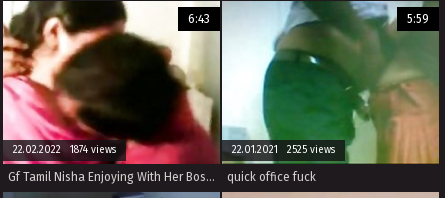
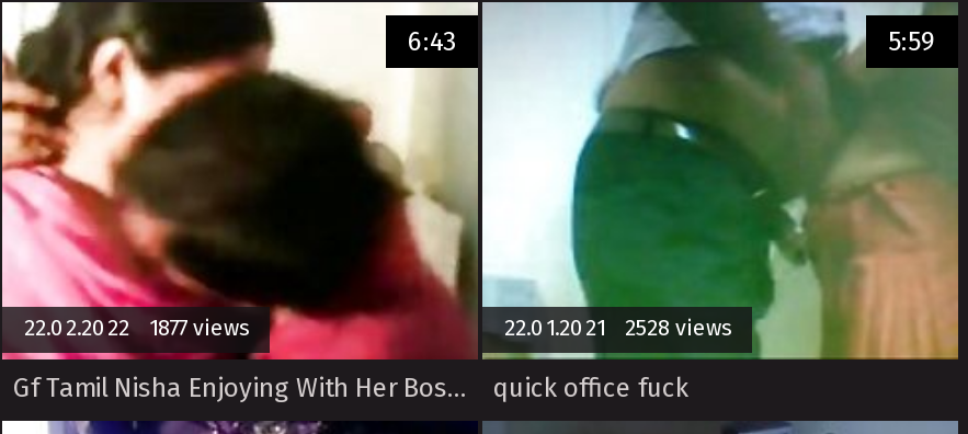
- 22.02.2022 1874 views
+ 22.02.2022 1877 views

- 22.01.2021 2525 views
+ 22.01.2021 2528 views
